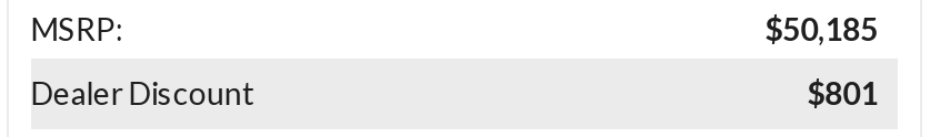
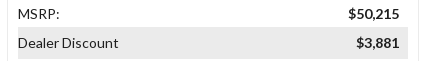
- $50,185
+ $50,215

- $801
+ $3,881
